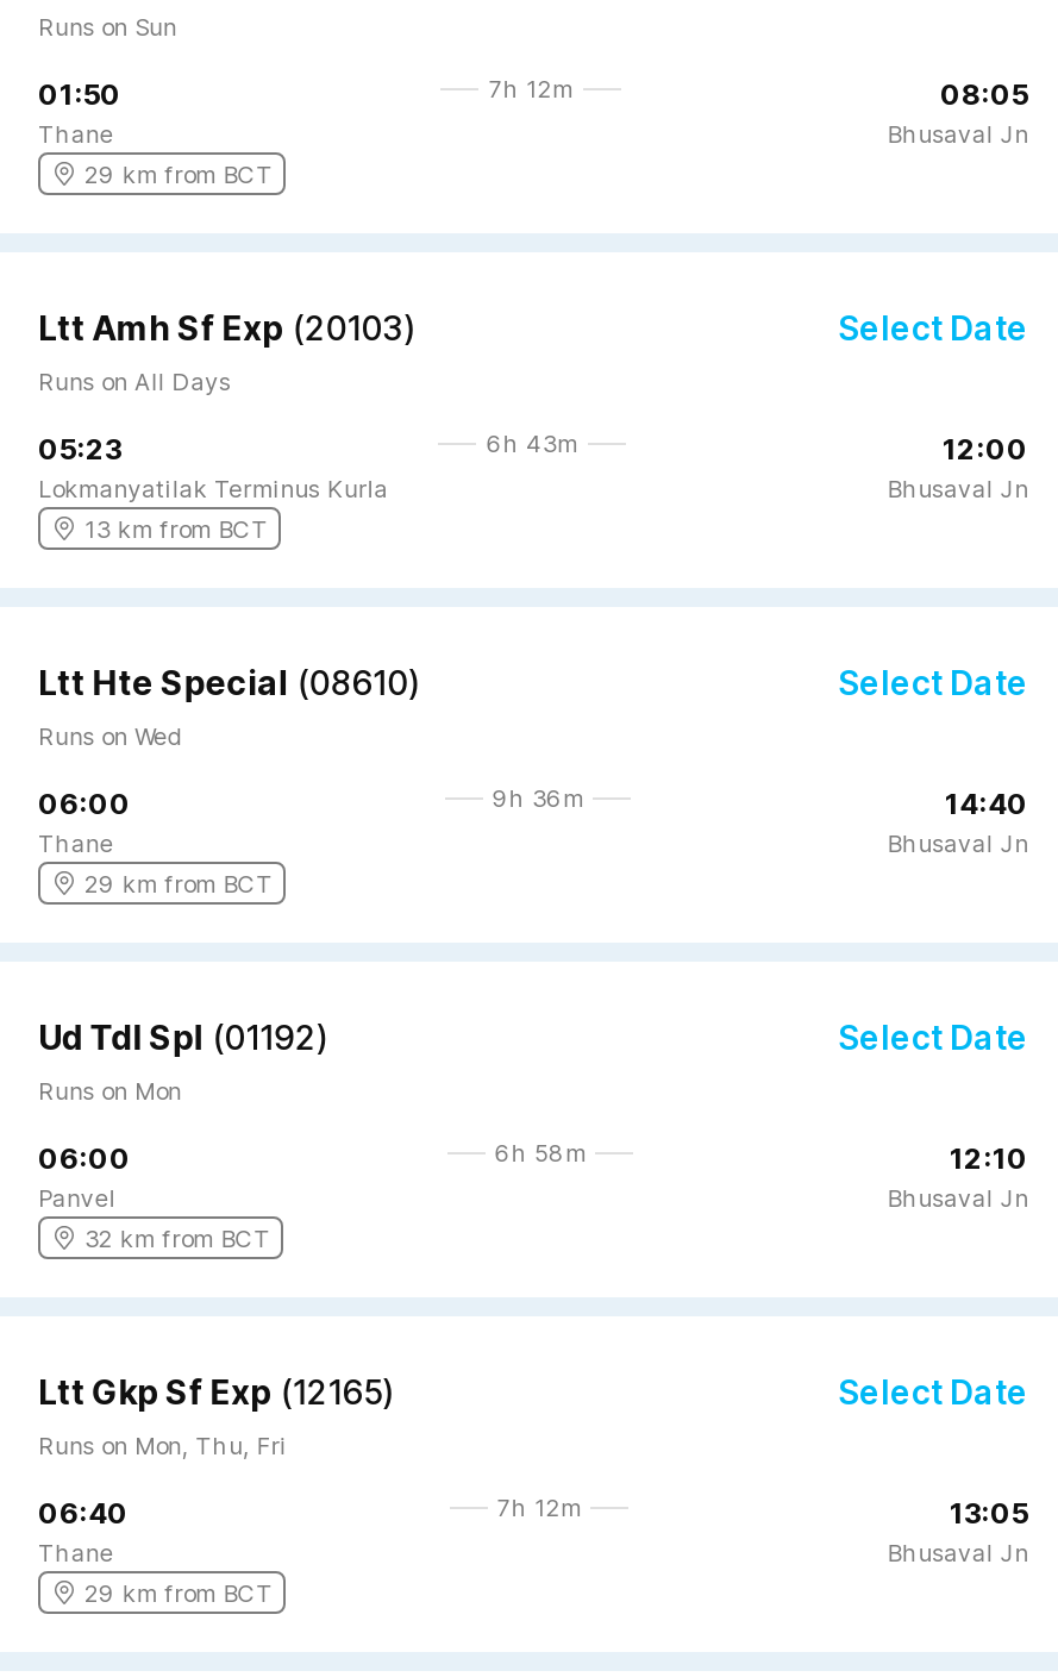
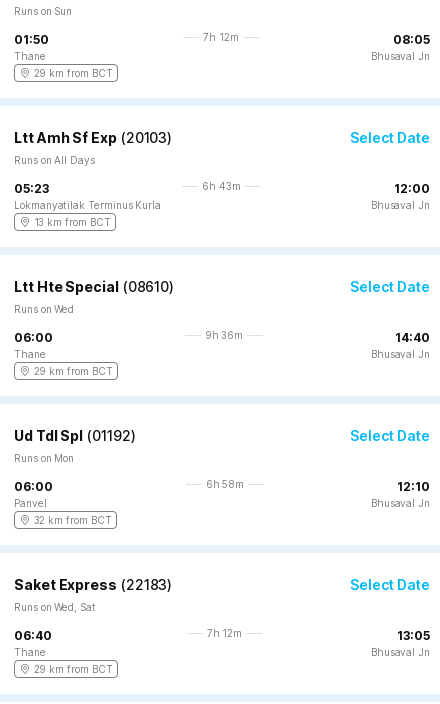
- Ltt Gkp Sf Exp (12165)
+ Saket Express (22183)

- Runs on Mon, Thu, Fri
+ Runs on Wed, Sat
